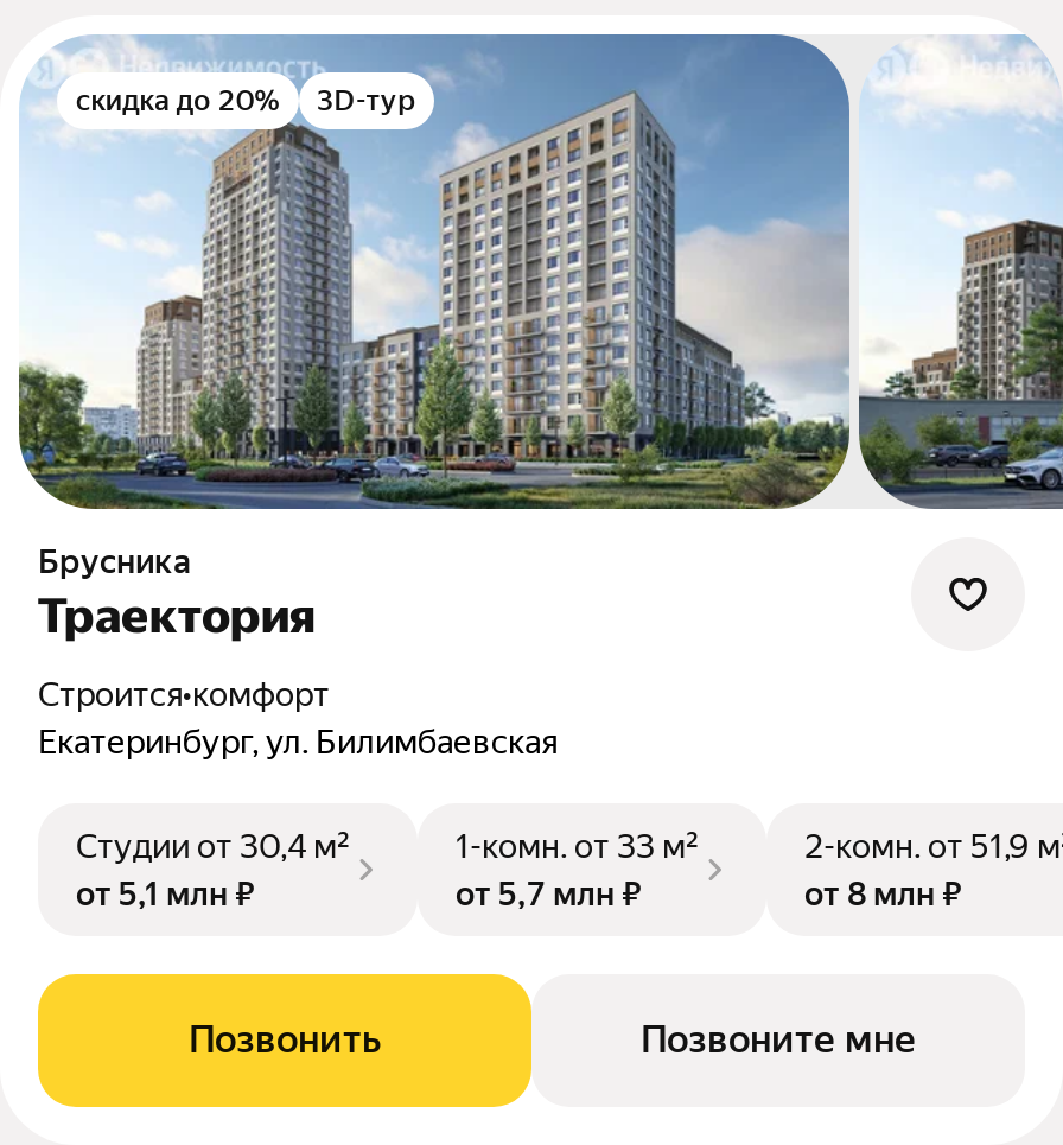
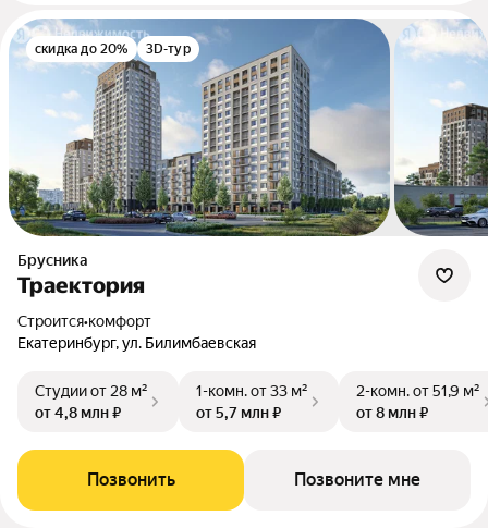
- Студии от 30,4 м²
+ Студии от 28 м²

- от 5,1 млн ₽
+ от 4,8 млн ₽
